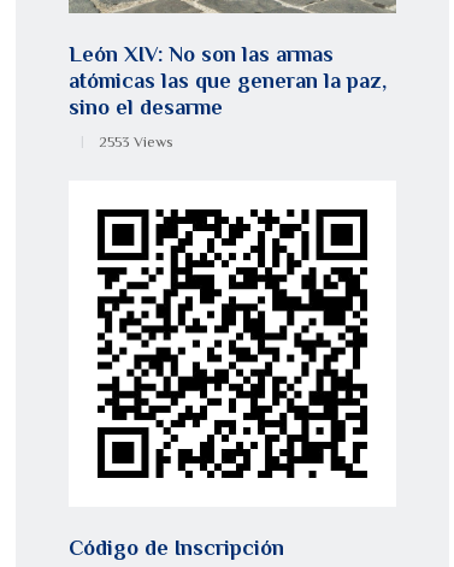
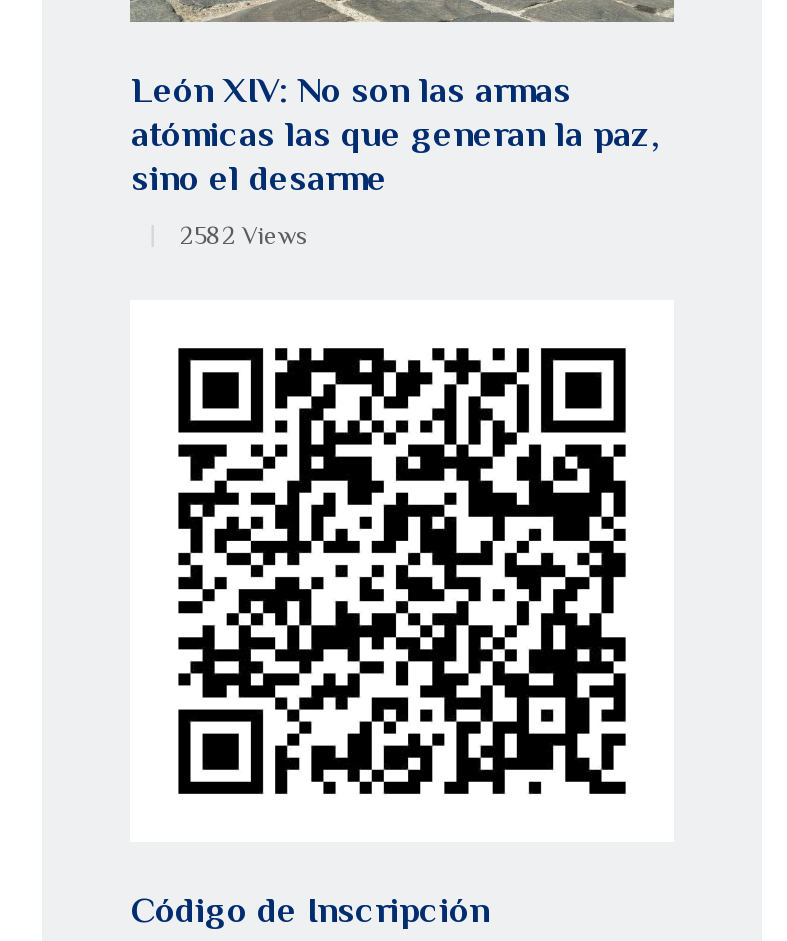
- 2553 Views
+ 2582 Views
